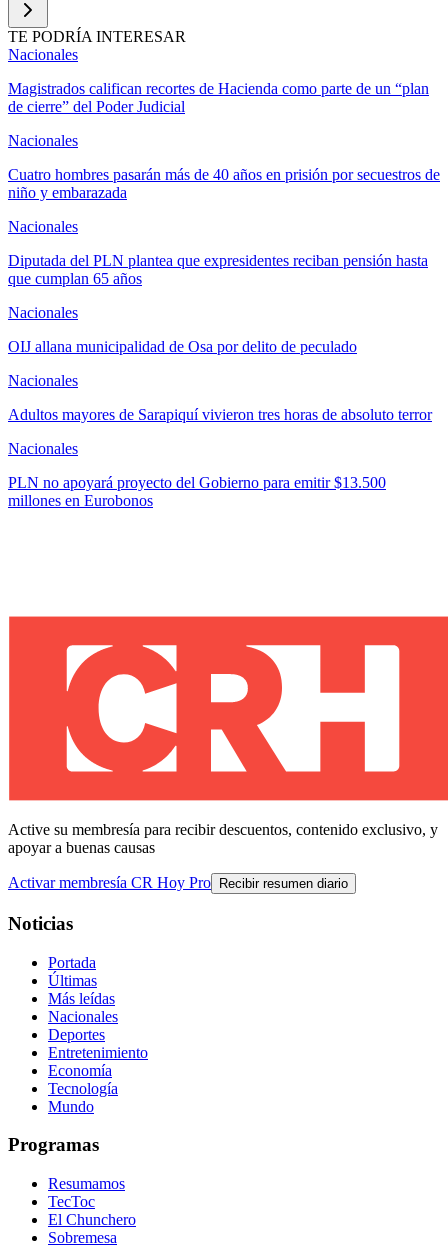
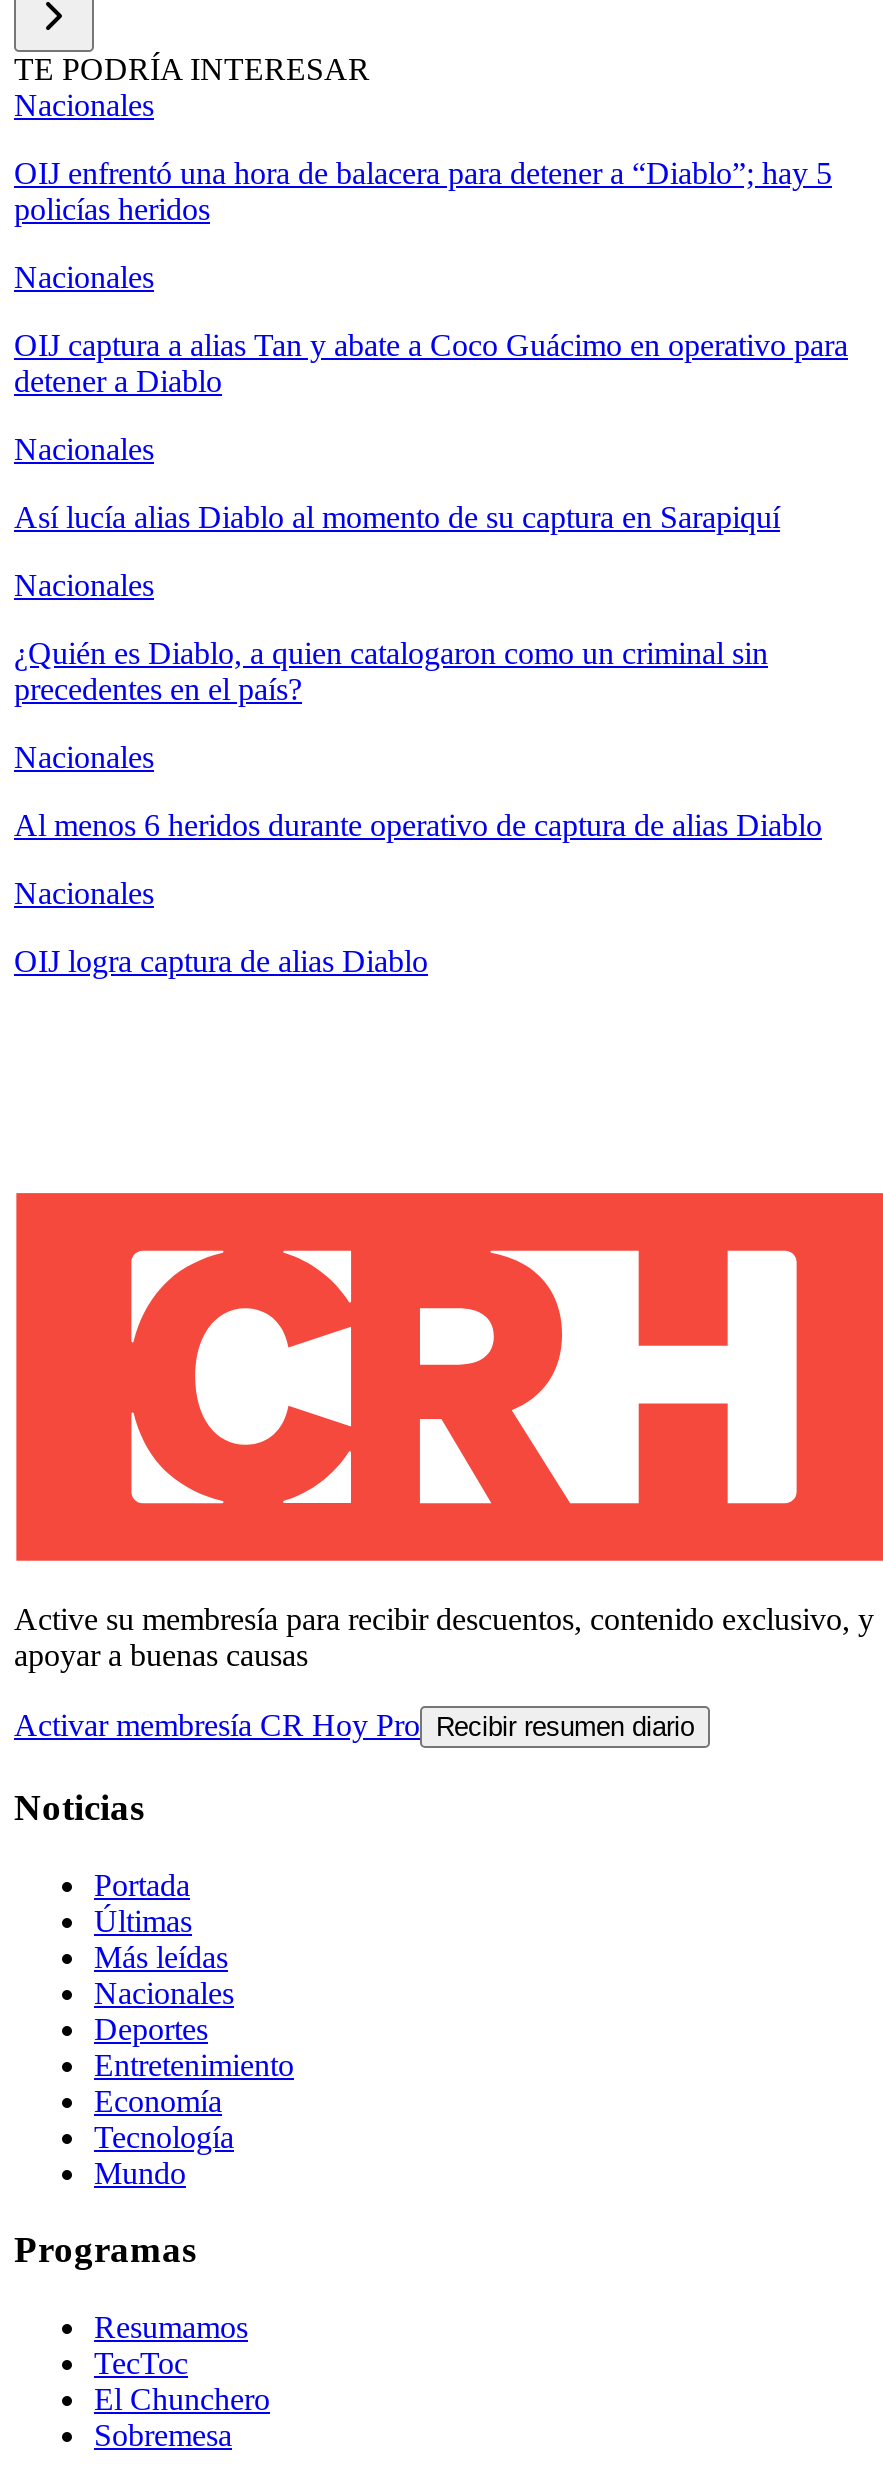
- Magistrados califican recortes de Hacienda como parte de un “plan
- de cierre” del Poder Judicial
+ OIJ enfrentó una hora de balacera para detener a “Diablo”; hay 5
+ policías heridos

- Cuatro hombres pasarán más de 40 años en prisión por secuestros de
- niño y embarazada
+ OIJ captura a alias Tan y abate a Coco Guácimo en operativo para
+ detener a Diablo

- Diputada del PLN plantea que expresidentes reciban pensión hasta
- que cumplan 65 años
+ Así lucía alias Diablo al momento de su captura en Sarapiquí

- OIJ allana municipalidad de Osa por delito de peculado
+ ¿Quién es Diablo, a quien catalogaron como un criminal sin
+ precedentes en el país?

- Adultos mayores de Sarapiquí vivieron tres horas de absoluto terror
+ Al menos 6 heridos durante operativo de captura de alias Diablo

- PLN no apoyará proyecto del Gobierno para emitir $13.500
- millones en Eurobonos
+ OIJ logra captura de alias Diablo
